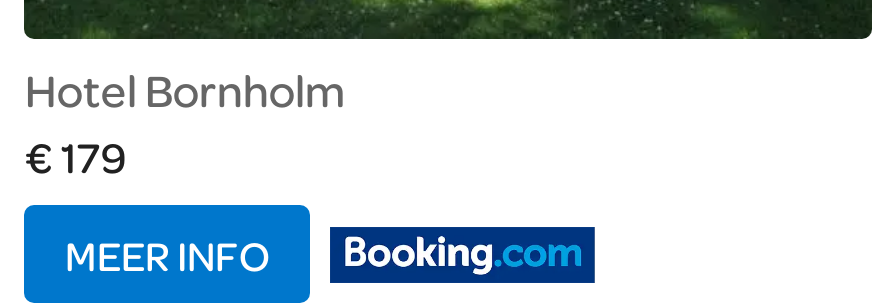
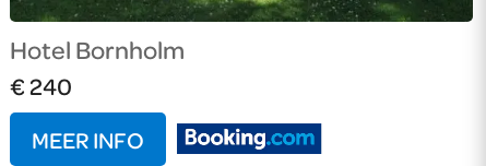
- € 179
+ € 240
